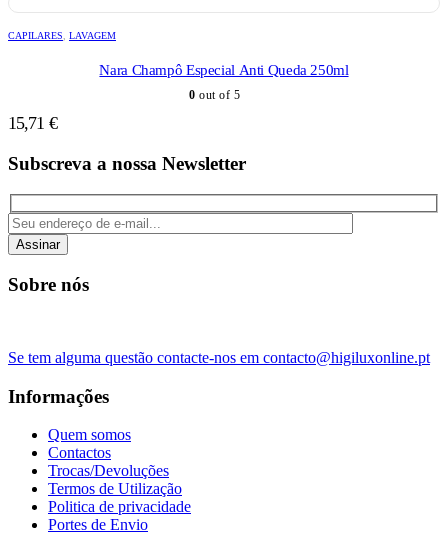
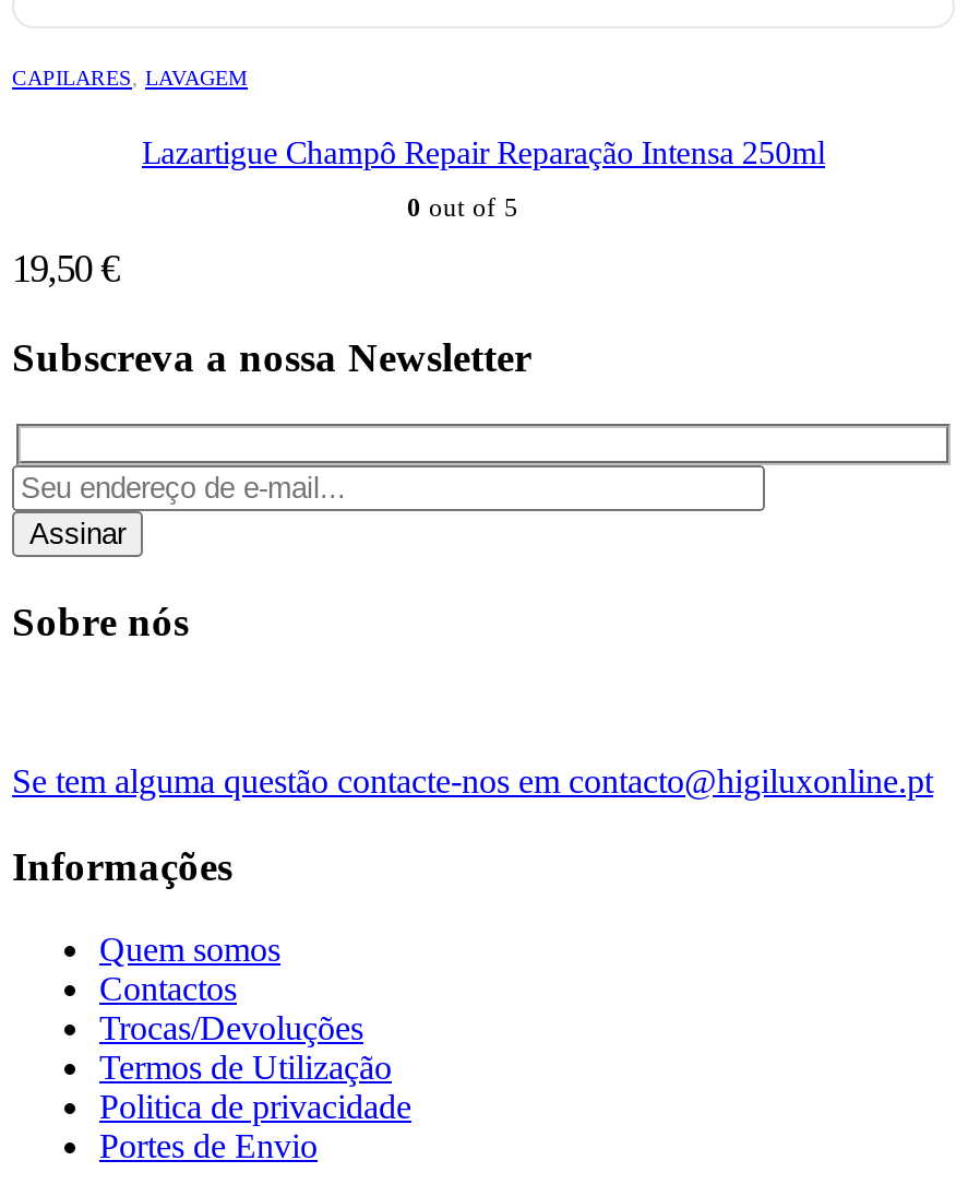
- Nara Champô Especial Anti Queda 250ml
+ Lazartigue Champô Repair Reparação Intensa 250ml

- 15,71 €
+ 19,50 €
